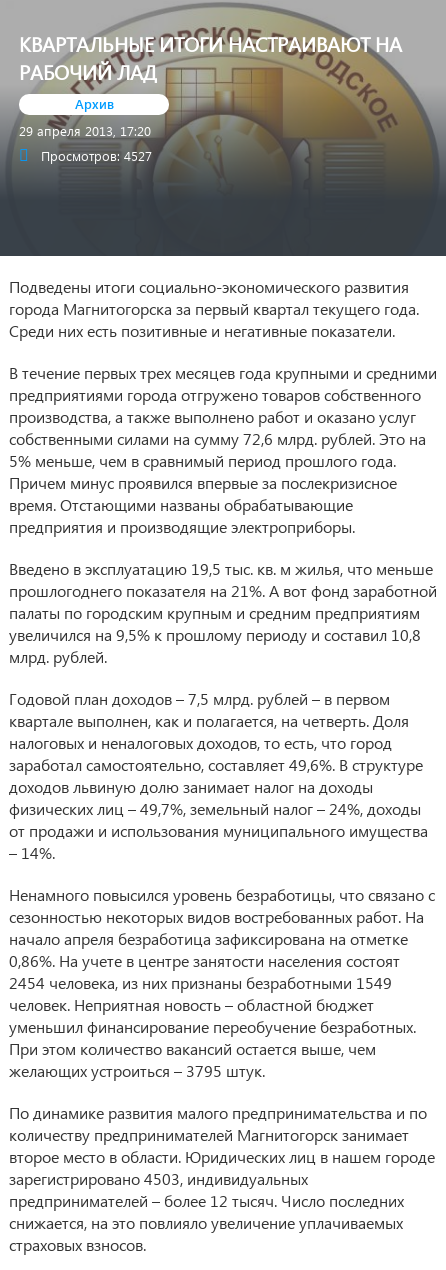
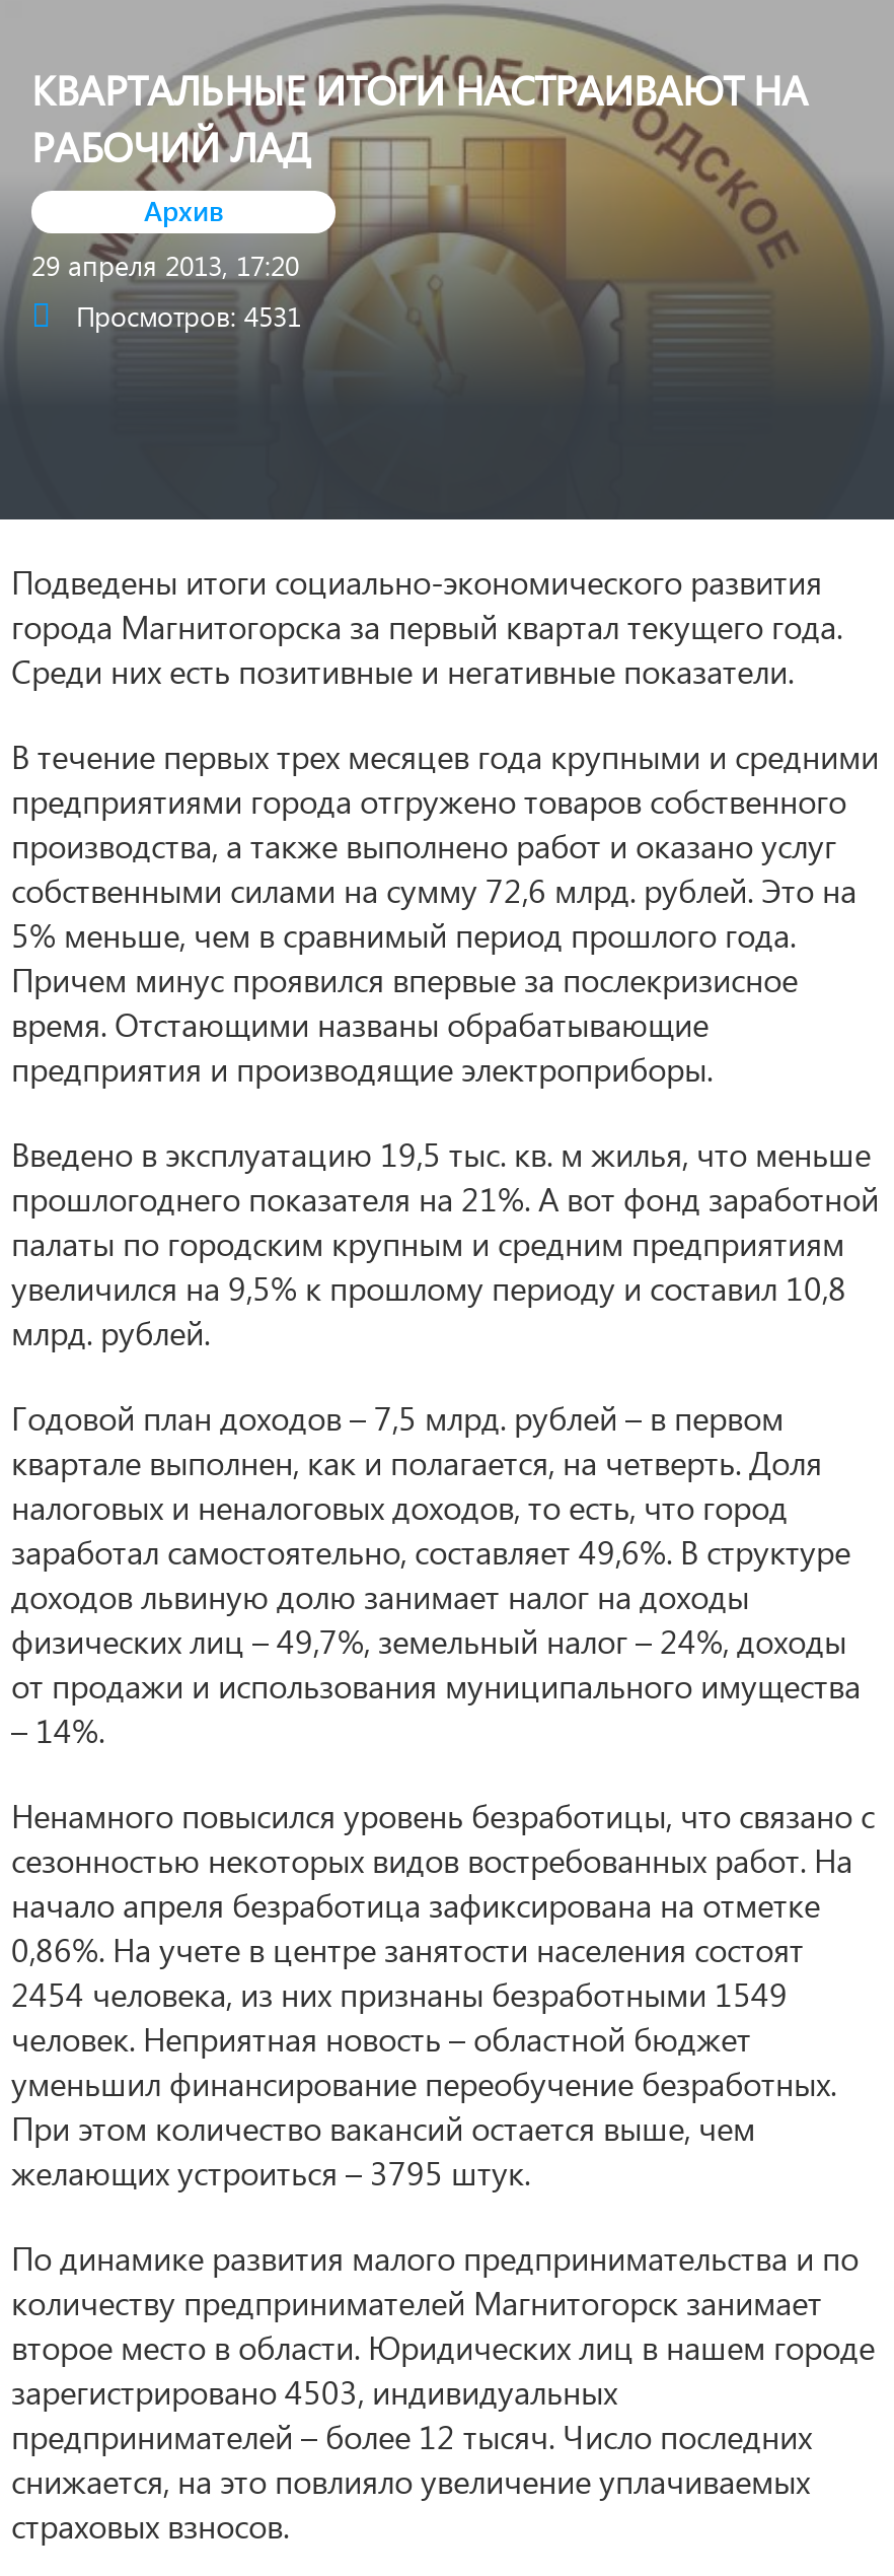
- Просмотров: 4527
+ Просмотров: 4531
